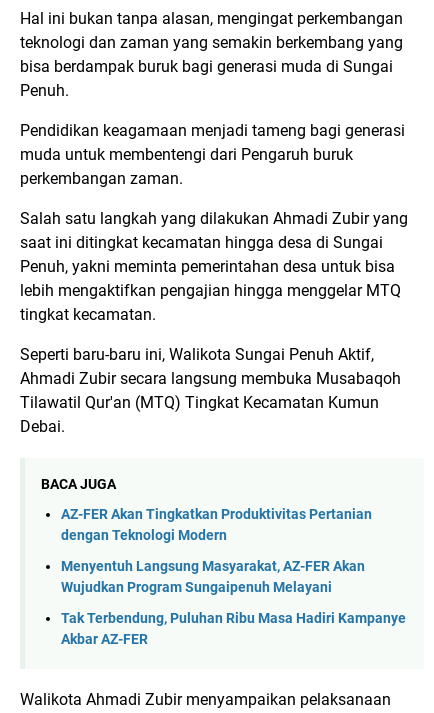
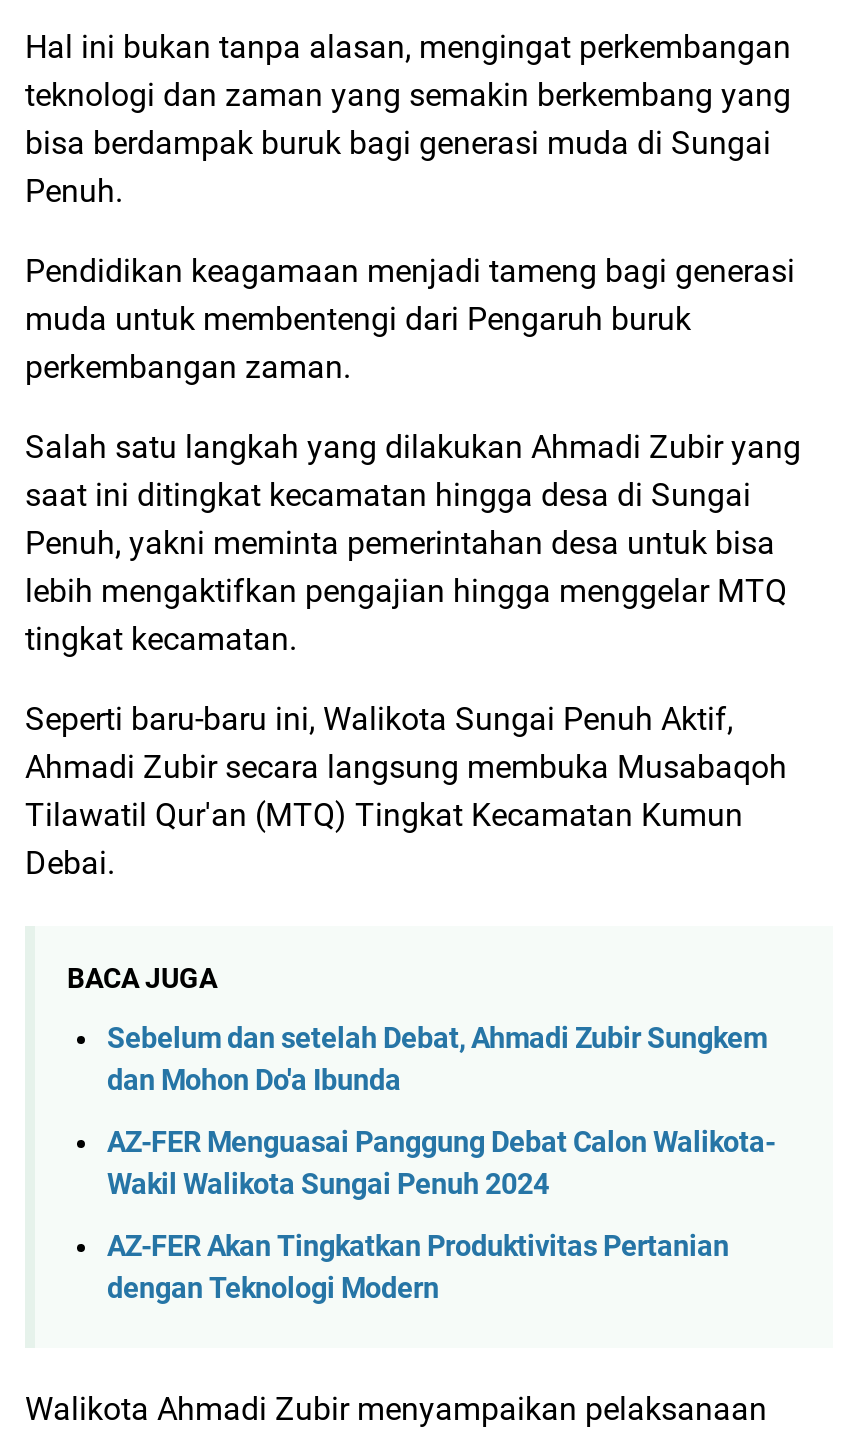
+ Sebelum dan setelah Debat, Ahmadi Zubir Sungkem
+ dan Mohon Do'a Ibunda
+ AZ-FER Menguasai Panggung Debat Calon Walikota-
+ Wakil Walikota Sungai Penuh 2024

moved down: AZ-FER Akan Tingkatkan Produktivitas Pertanian | dengan Teknologi Modern

- Menyentuh Langsung Masyarakat, AZ-FER Akan
- Wujudkan Program Sungaipenuh Melayani
- Tak Terbendung, Puluhan Ribu Masa Hadiri Kampanye
- Akbar AZ-FER
